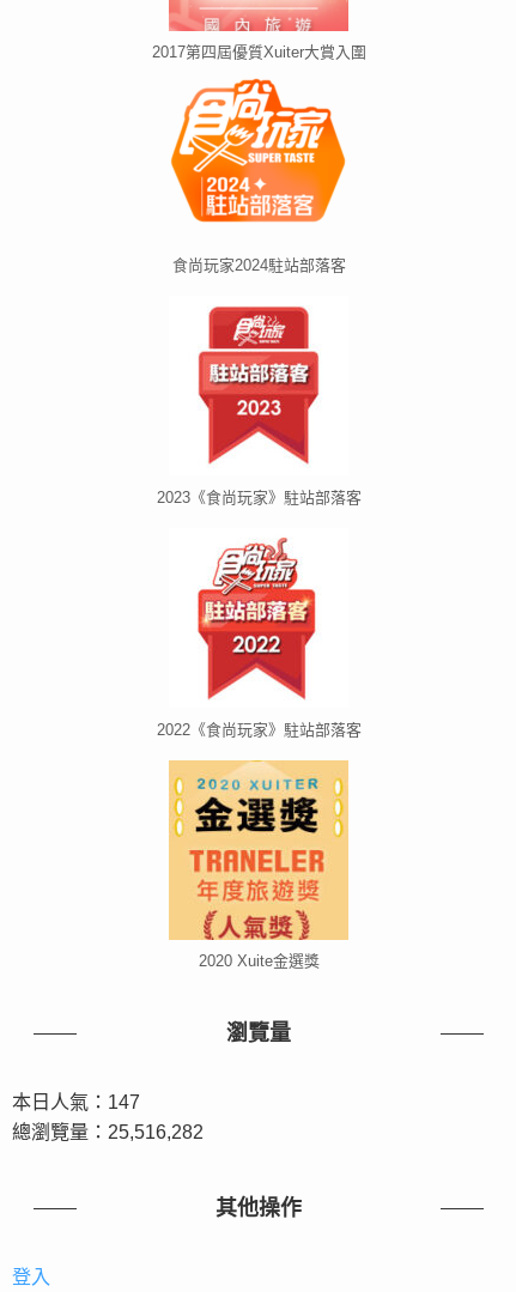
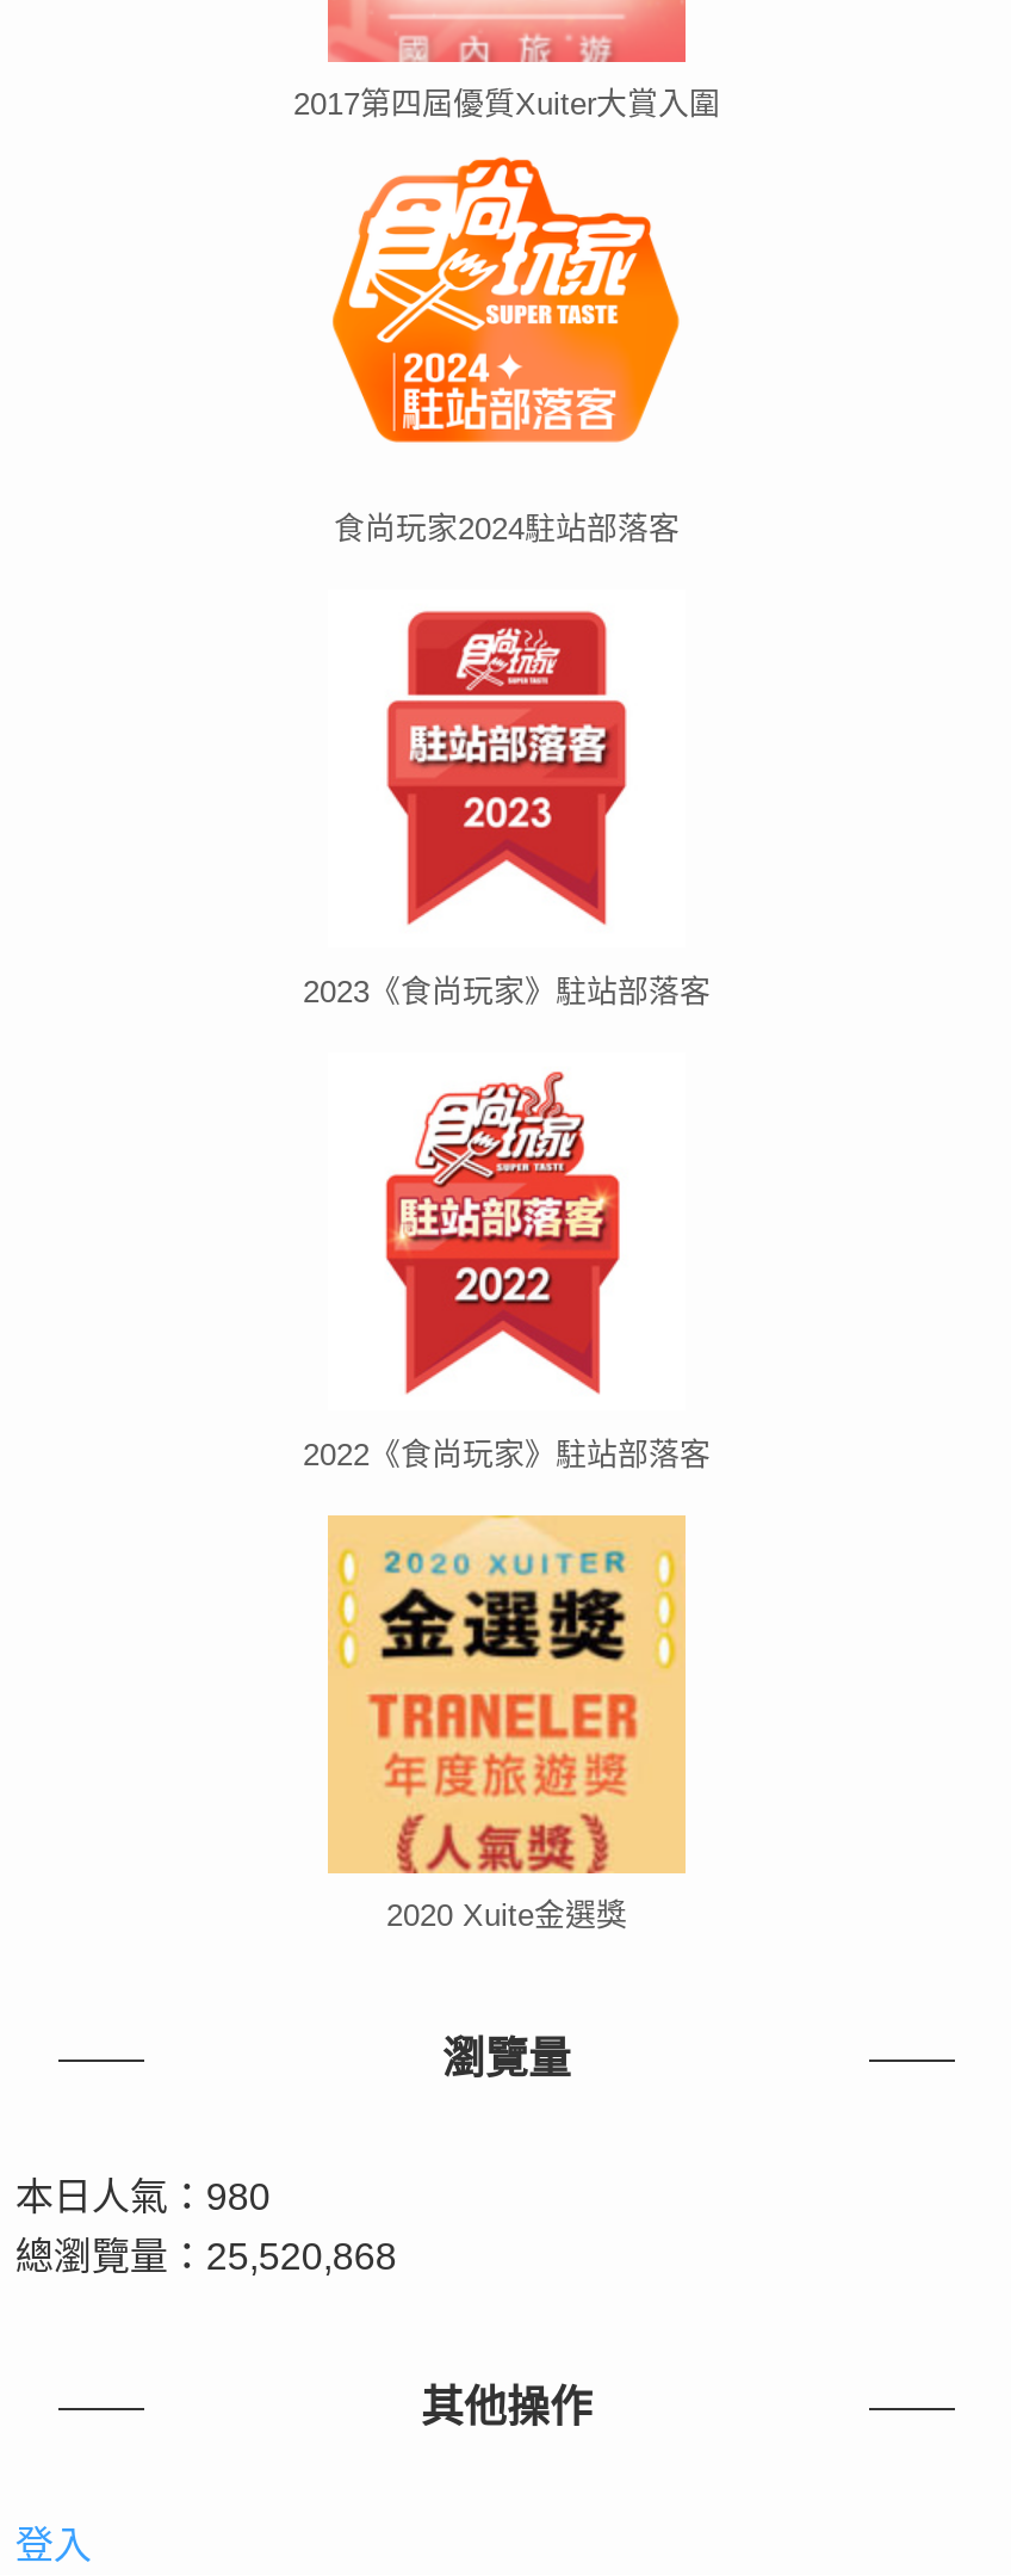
- 本日人氣：147
+ 本日人氣：980

- 總瀏覽量：25,516,282
+ 總瀏覽量：25,520,868
